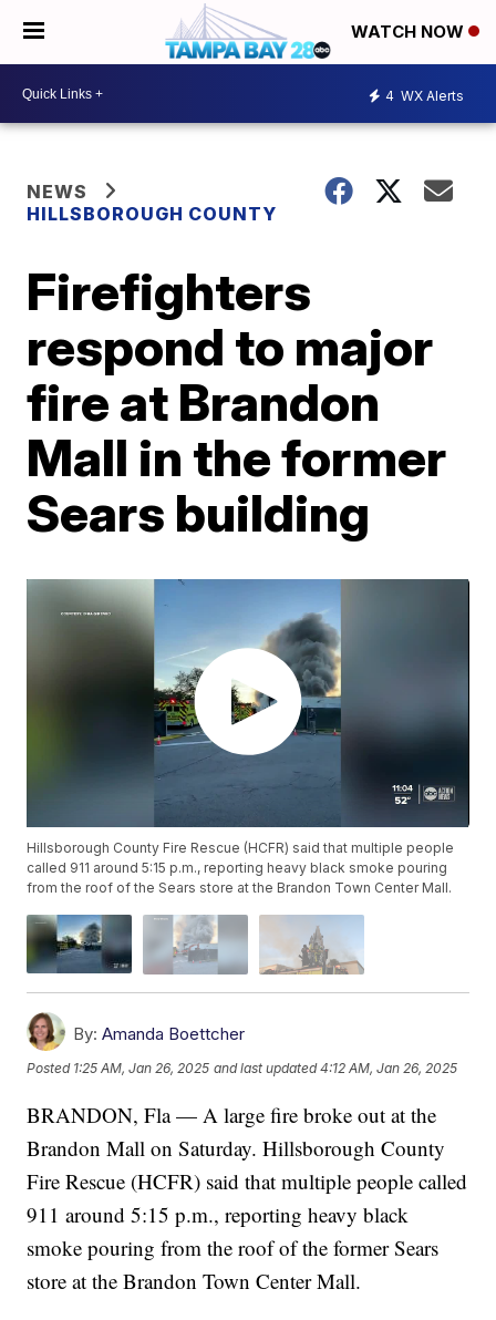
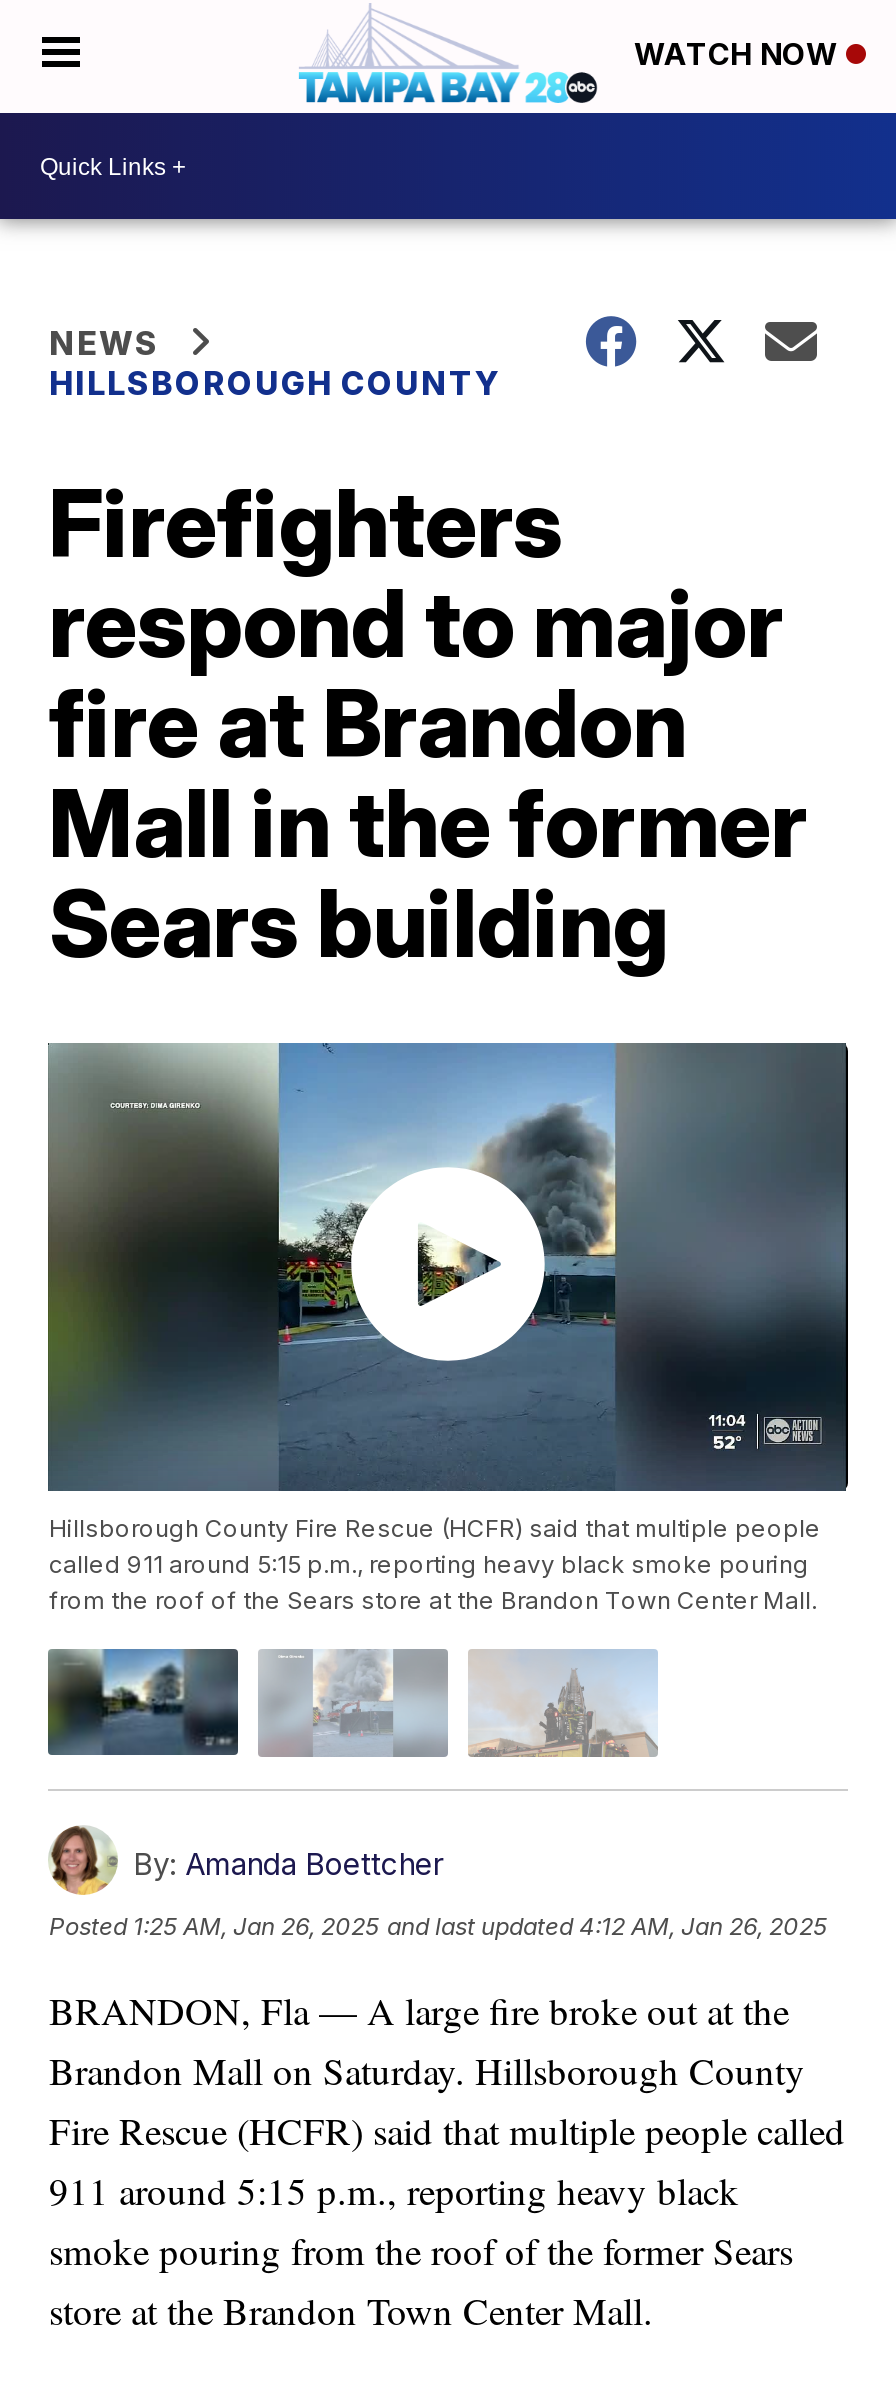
- 4 WX Alerts
